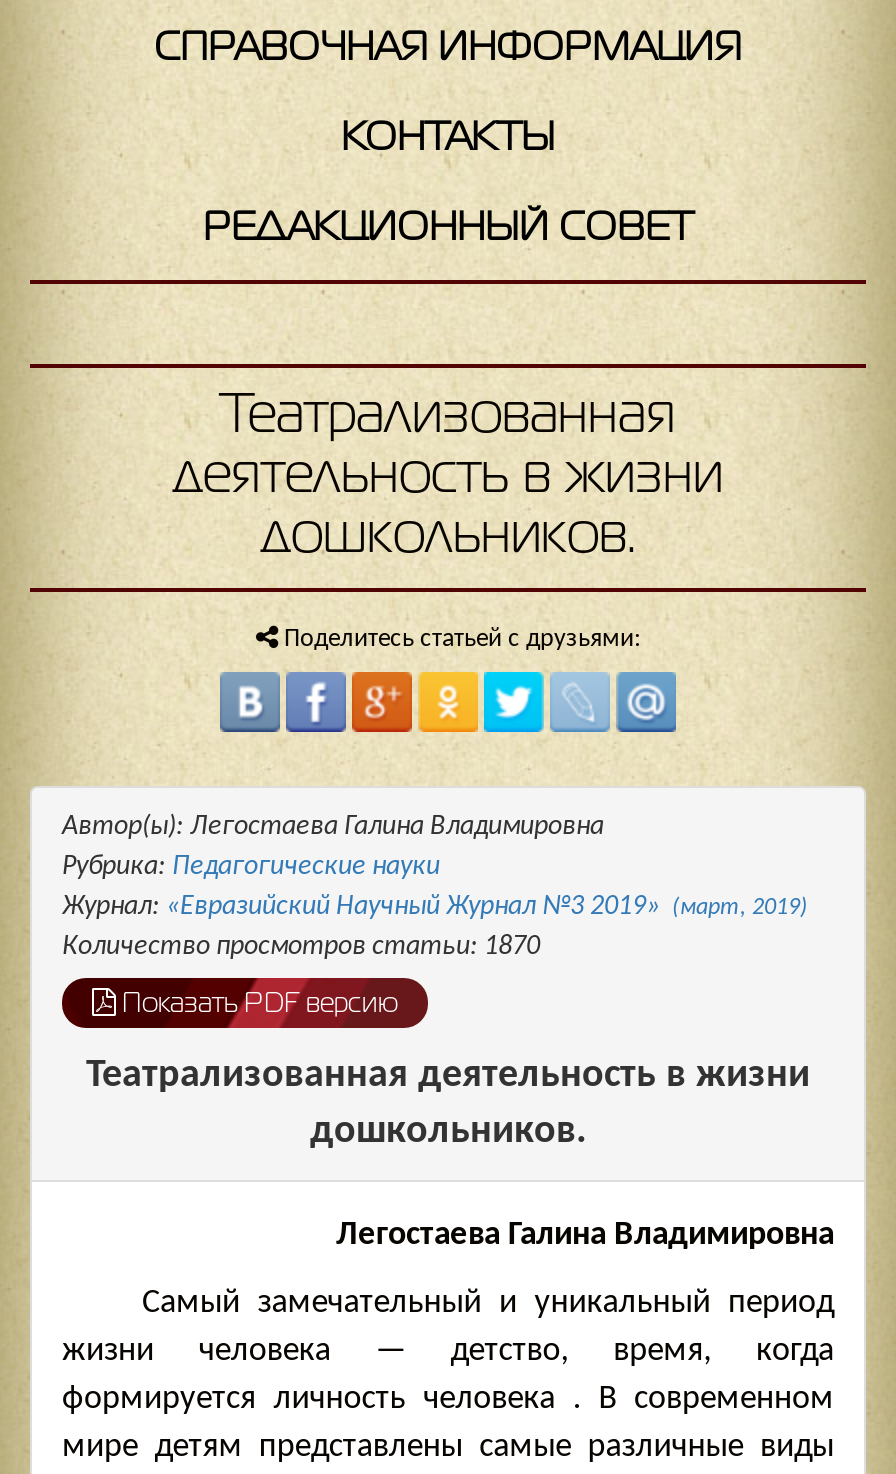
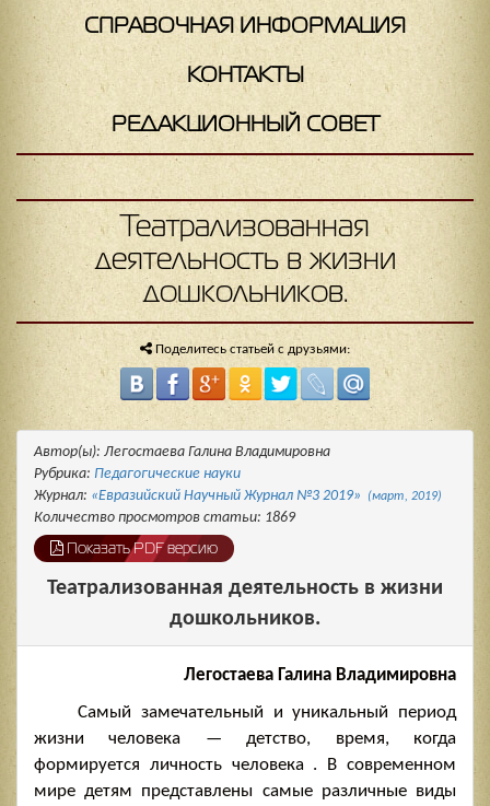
- Количество просмотров статьи: 1870
+ Количество просмотров статьи: 1869
